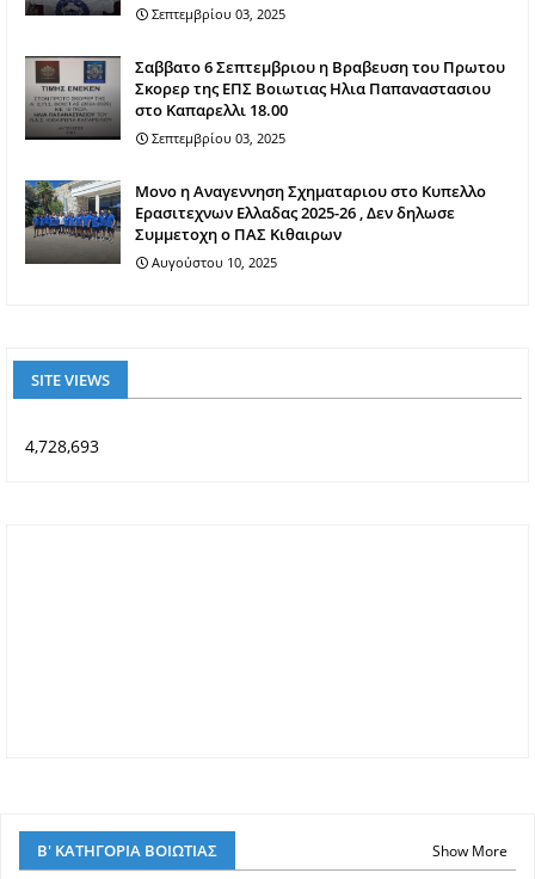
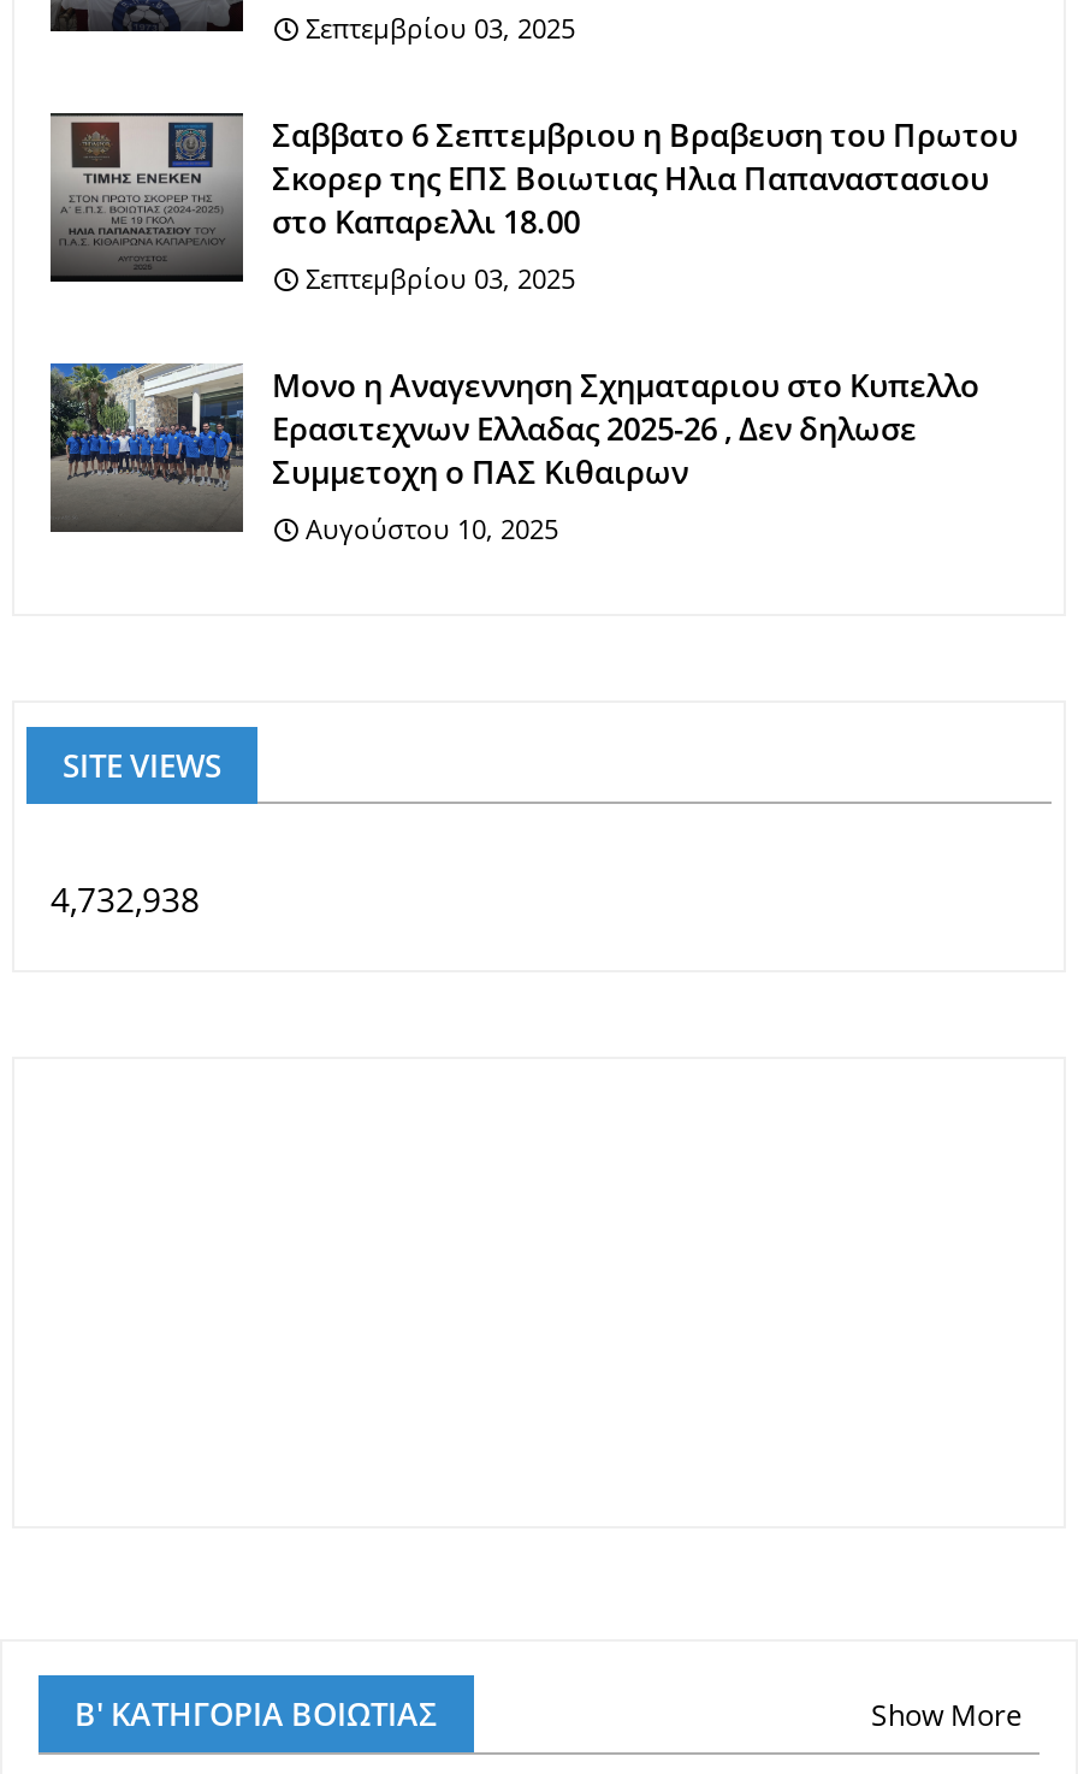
- 4,728,693
+ 4,732,938
